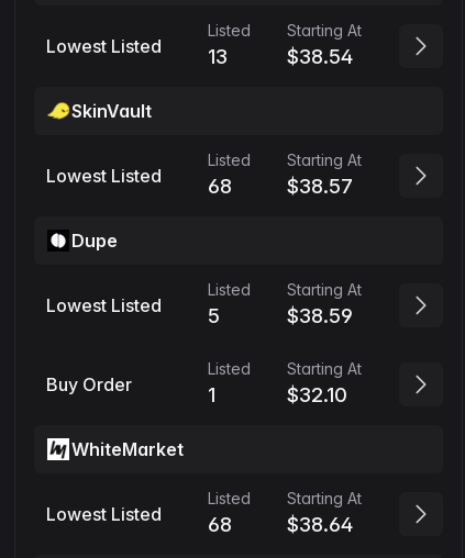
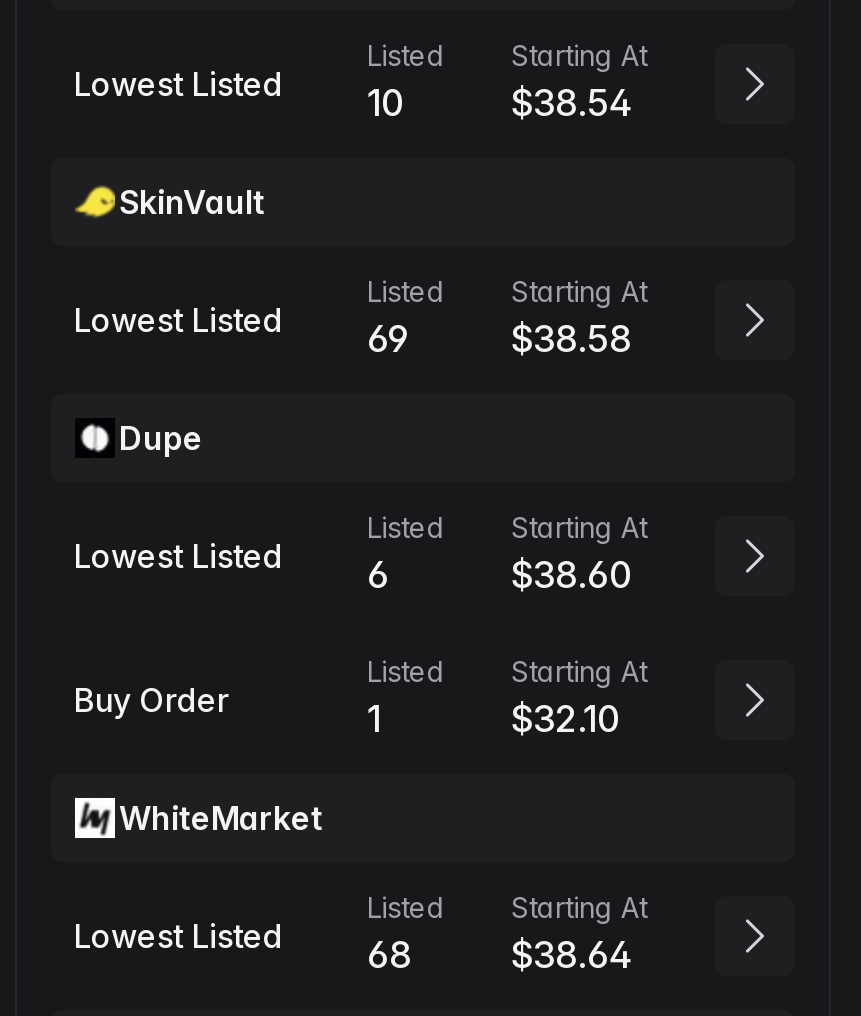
- 13
+ 10

- 68
+ 69

- $38.57
+ $38.58

- 5
+ 6

- $38.59
+ $38.60
